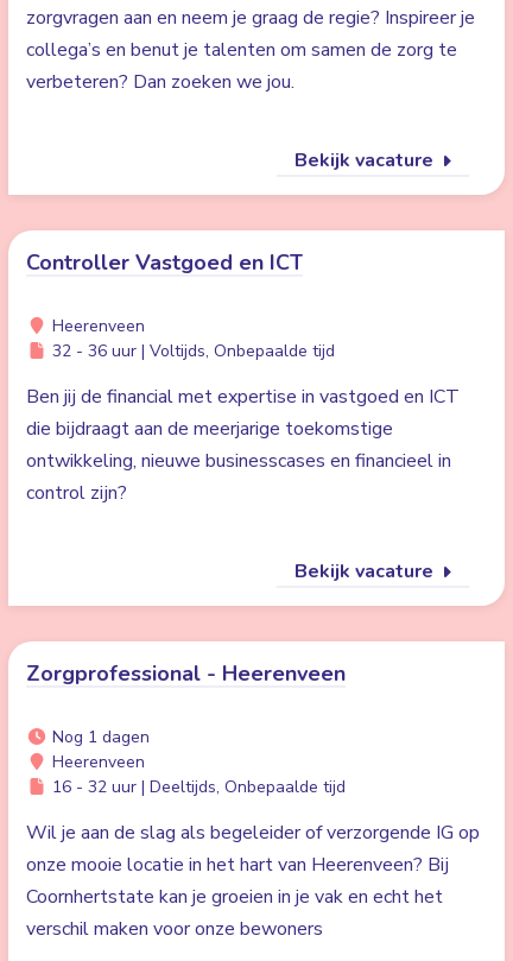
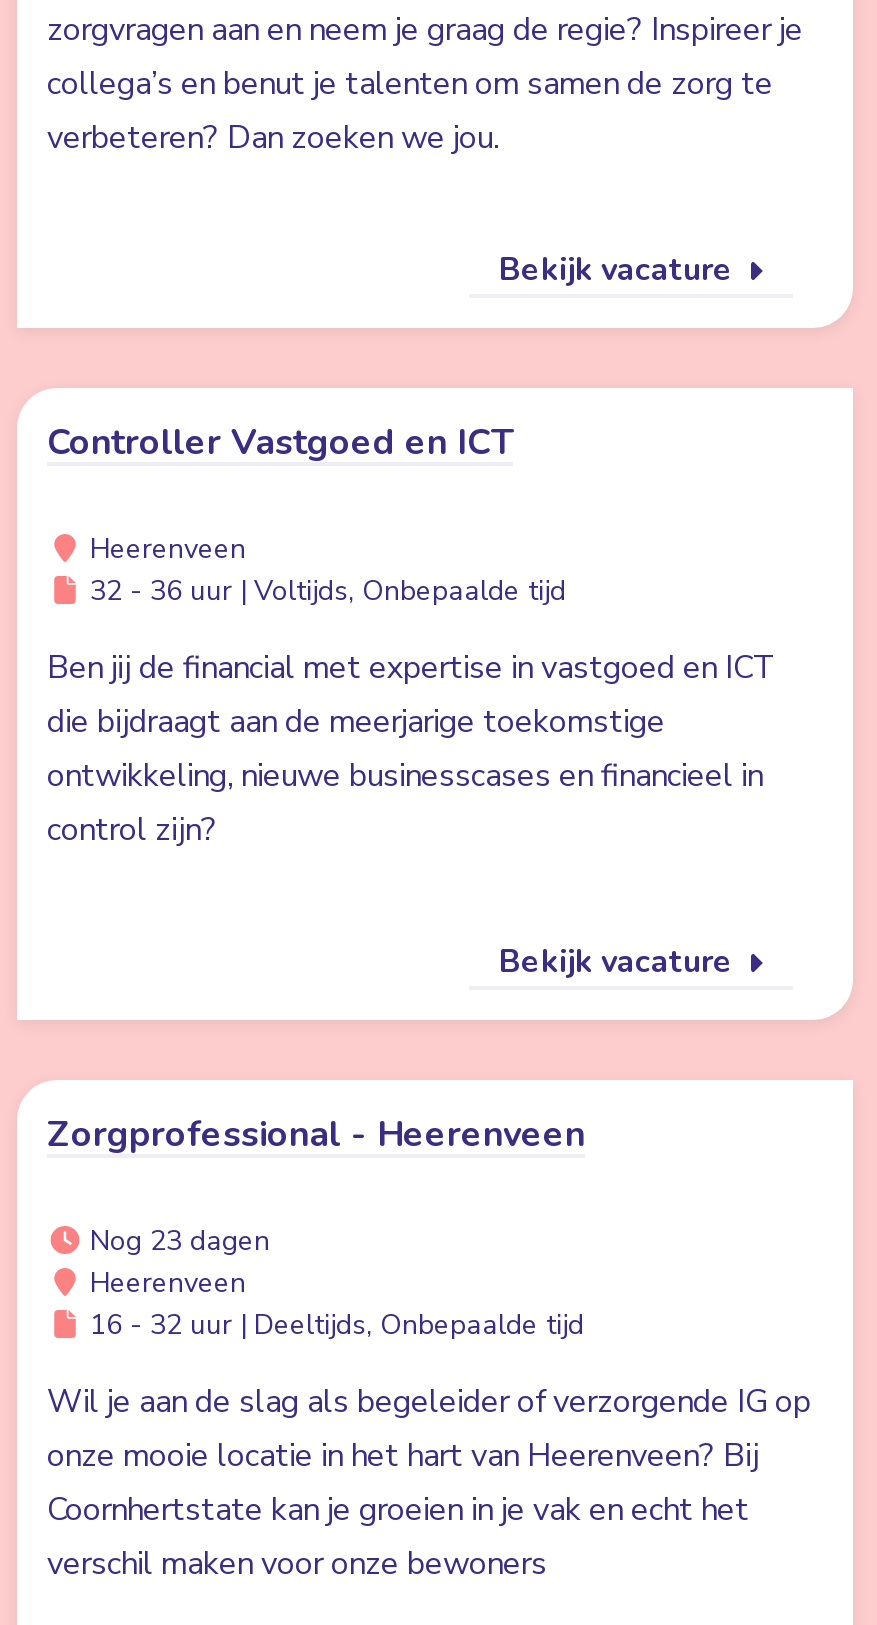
- Nog 1 dagen
+ Nog 23 dagen
